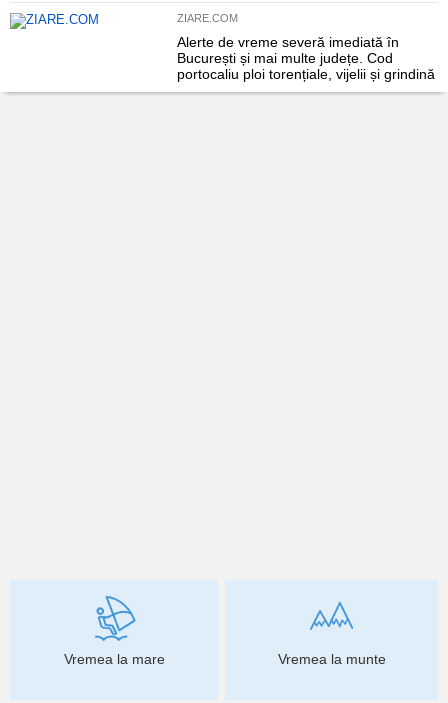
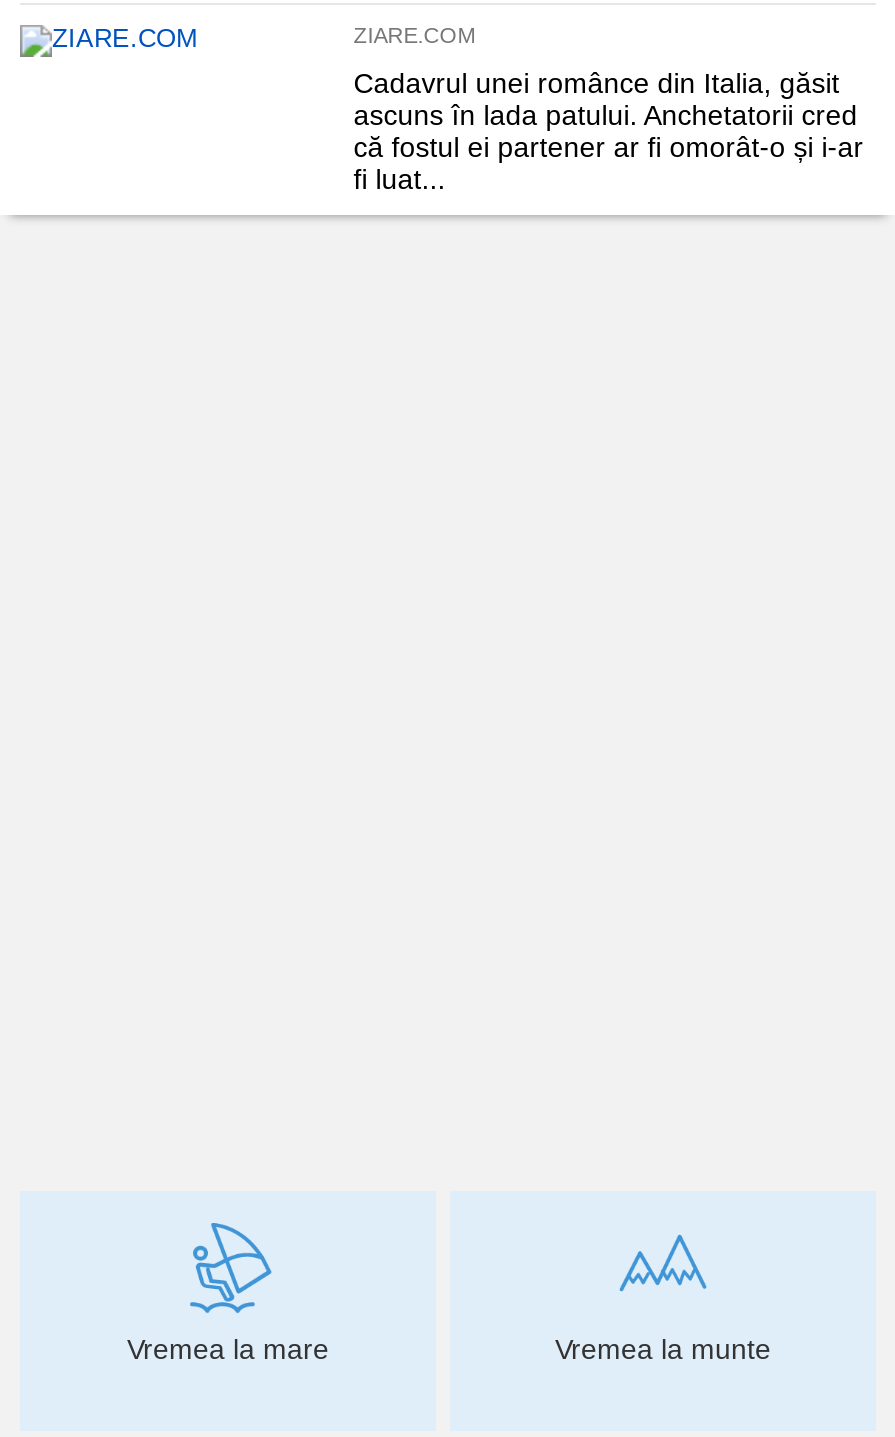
- Alerte de vreme severă imediată în
- București și mai multe județe. Cod
- portocaliu ploi torențiale, vijelii și grindină
+ Cadavrul unei românce din Italia, găsit
+ ascuns în lada patului. Anchetatorii cred
+ că fostul ei partener ar fi omorât-o și i-ar
+ fi luat...
